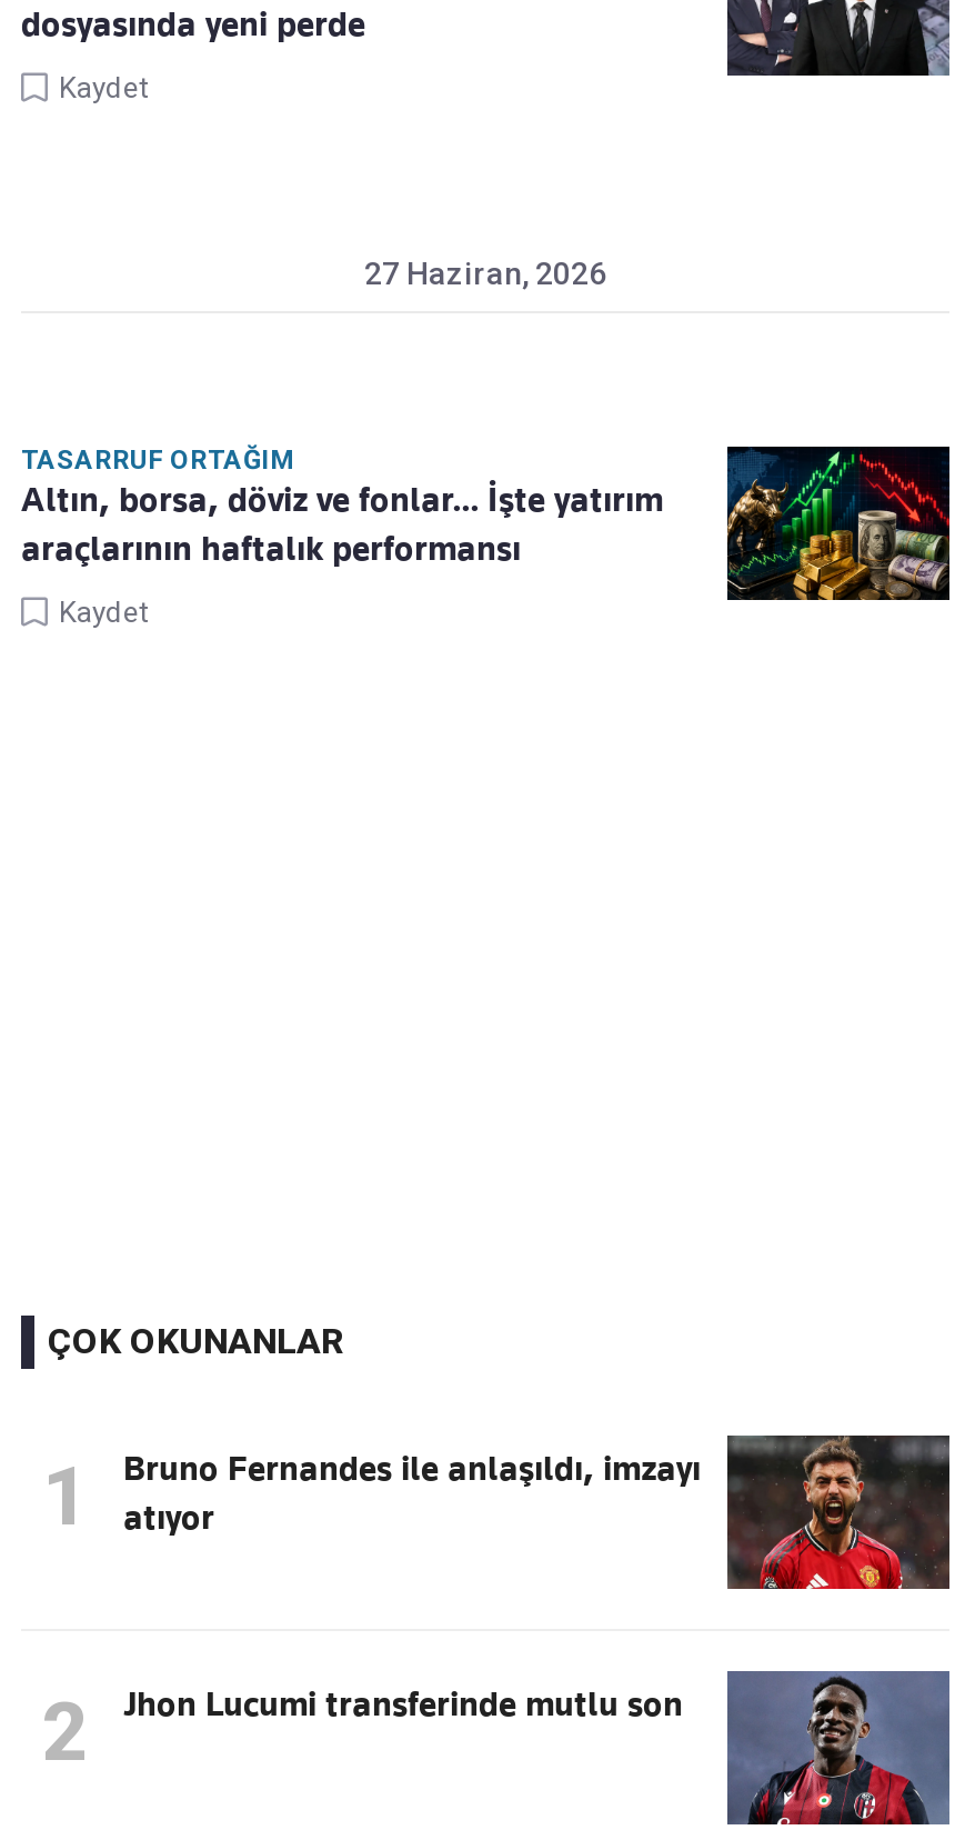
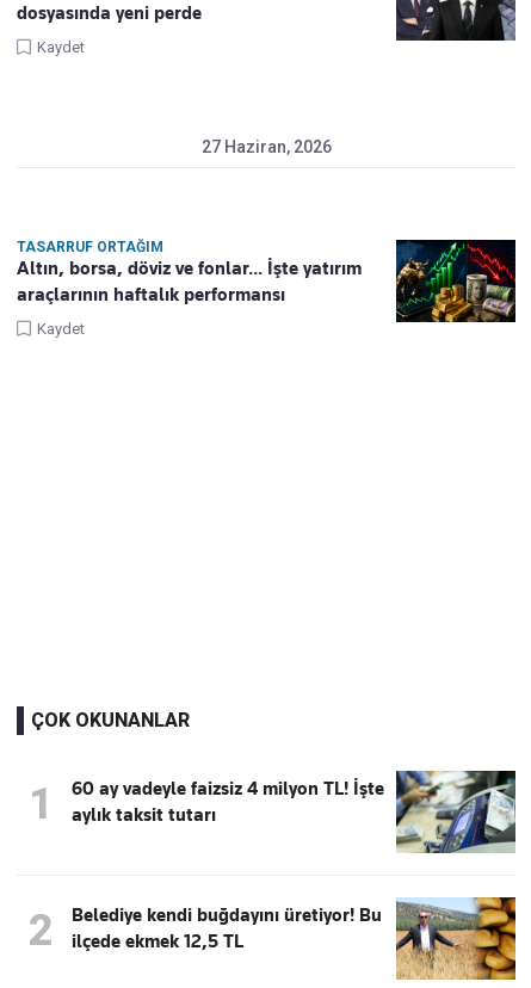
- [image]
- Bruno Fernandes ile anlaşıldı, imzayı
- atıyor
+ [image]
+ 60 ay vadeyle faizsiz 4 milyon TL! İşte
+ aylık taksit tutarı

- [image]
- Jhon Lucumi transferinde mutlu son
+ [image]
+ Belediye kendi buğdayını üretiyor! Bu
+ ilçede ekmek 12,5 TL
